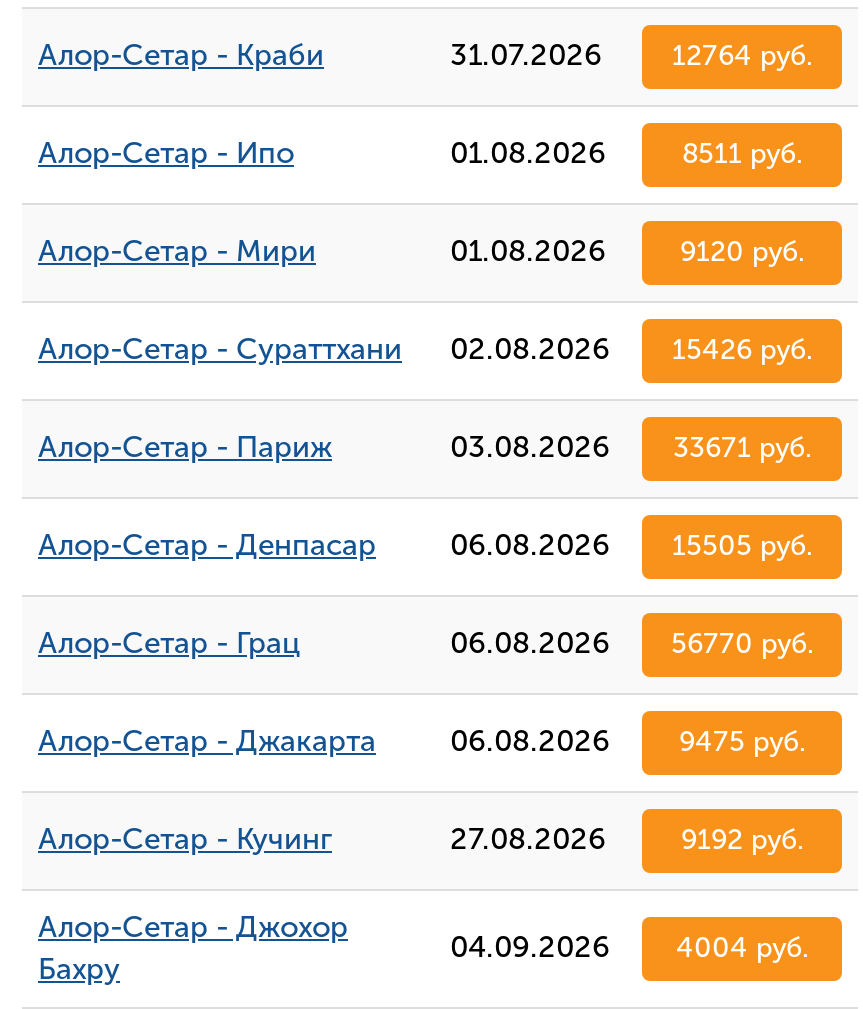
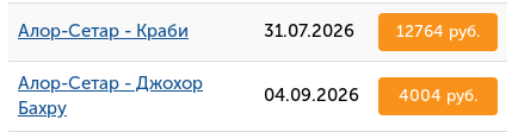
- Алор-Сетар - Ипо
- 01.08.2026
- 8511 руб.
- Алор-Сетар - Мири
- 01.08.2026
- 9120 руб.
- Алор-Сетар - Сураттхани
- 02.08.2026
- 15426 руб.
- Алор-Сетар - Париж
- 03.08.2026
- 33671 руб.
- Алор-Сетар - Денпасар
- 06.08.2026
- 15505 руб.
- Алор-Сетар - Грац
- 06.08.2026
- 56770 руб.
- Алор-Сетар - Джакарта
- 06.08.2026
- 9475 руб.
- Алор-Сетар - Кучинг
- 27.08.2026
- 9192 руб.
